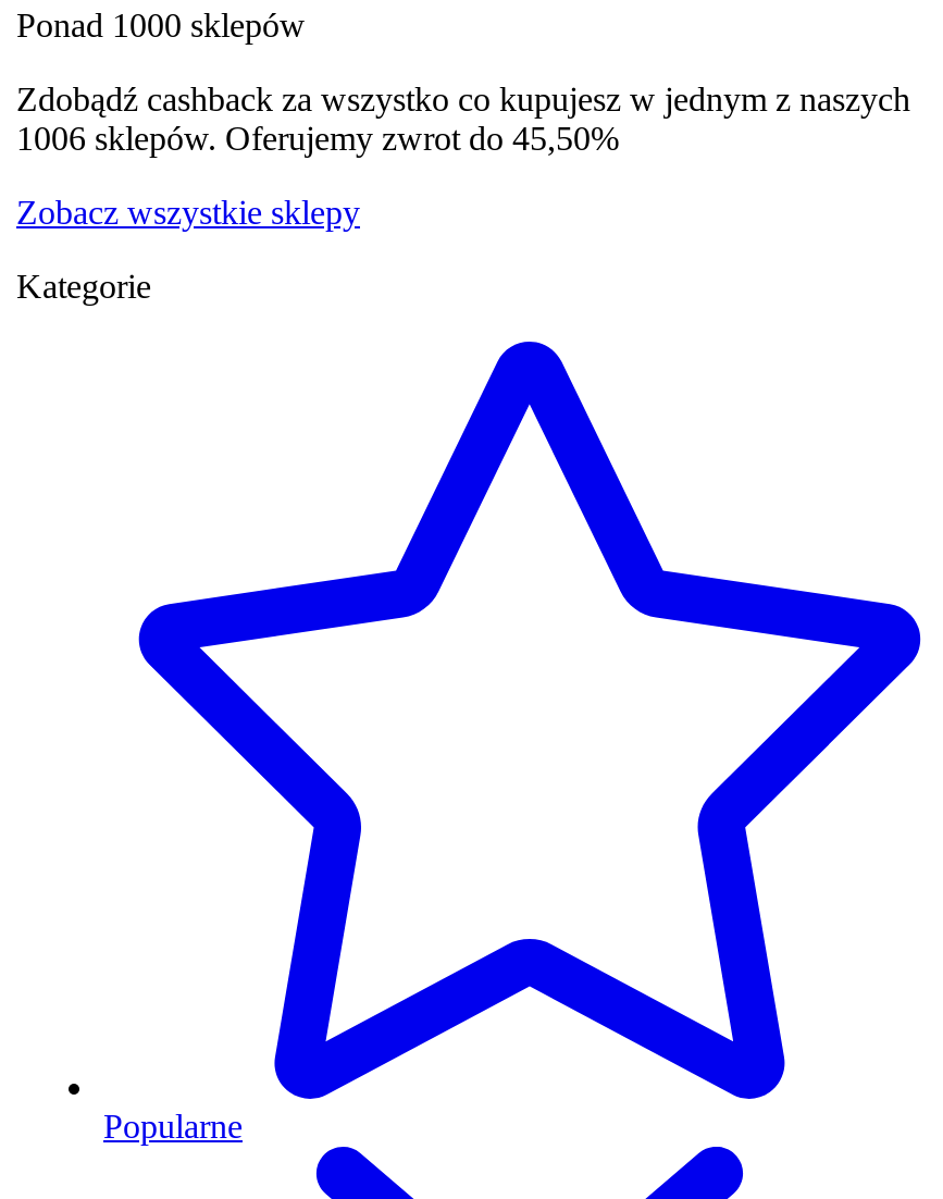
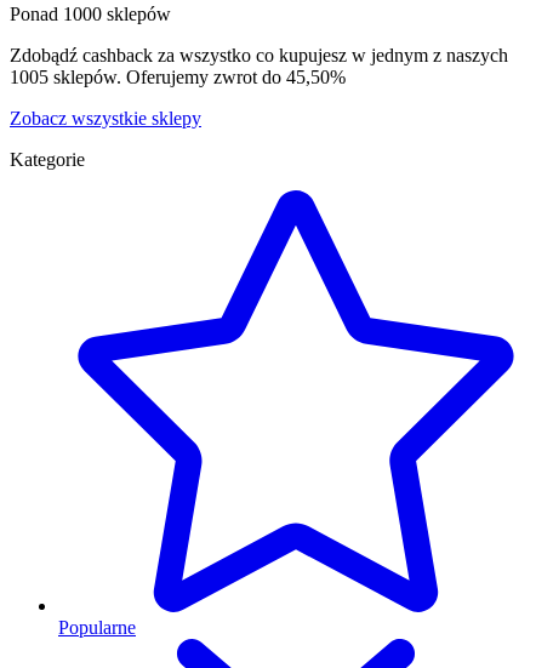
- 1006 sklepów. Oferujemy zwrot do 45,50%
+ 1005 sklepów. Oferujemy zwrot do 45,50%
